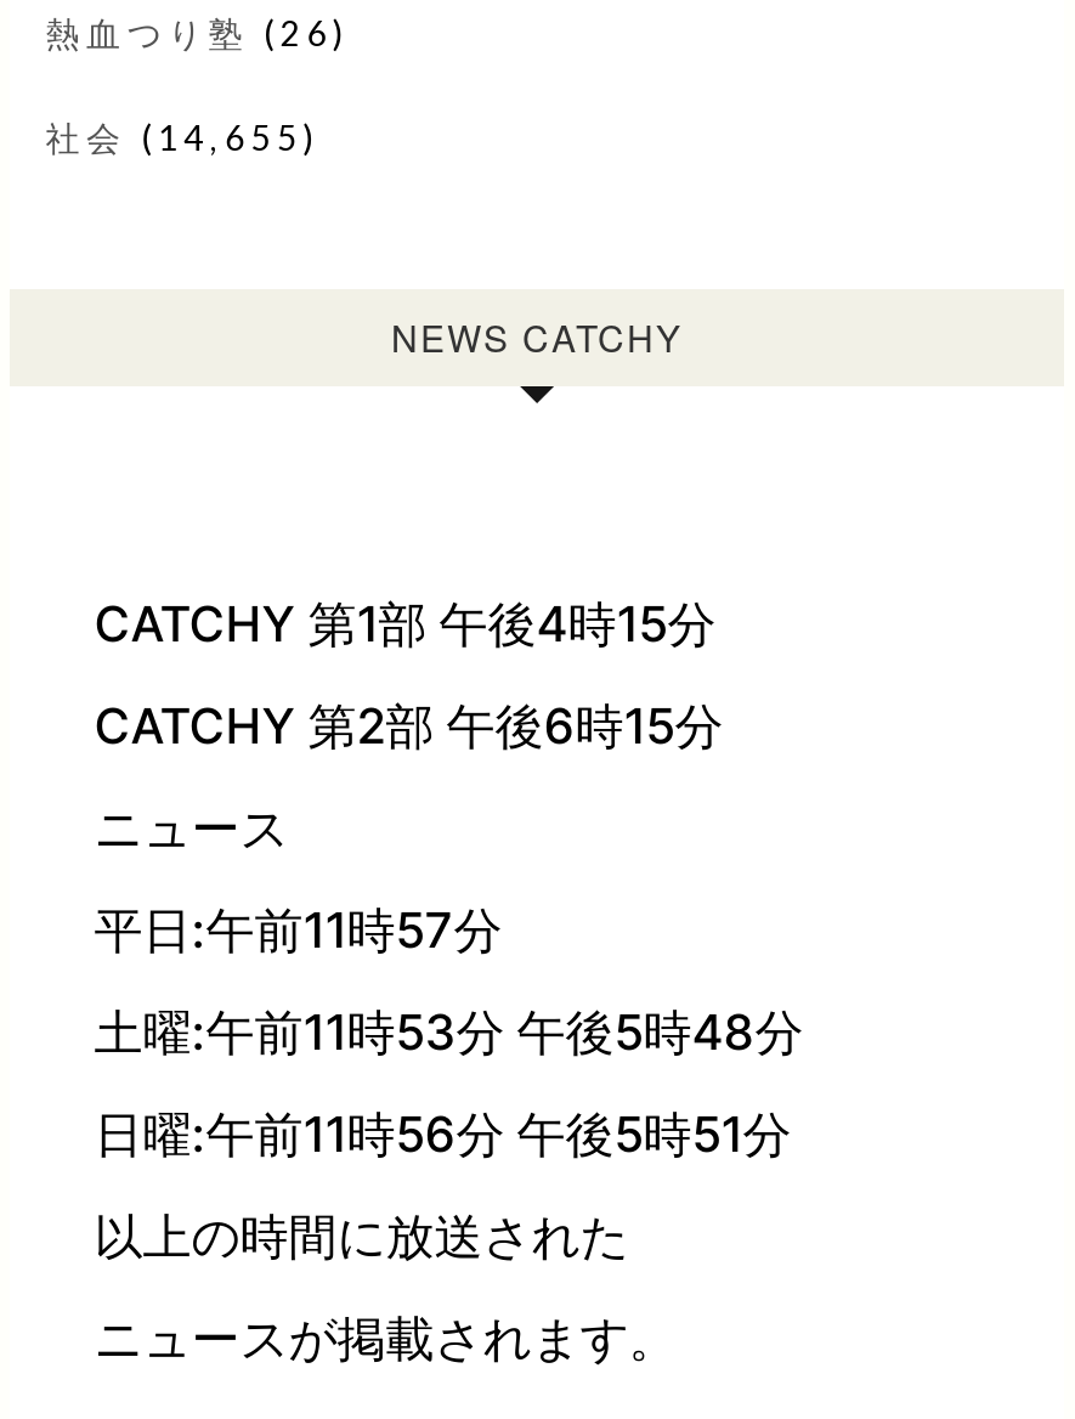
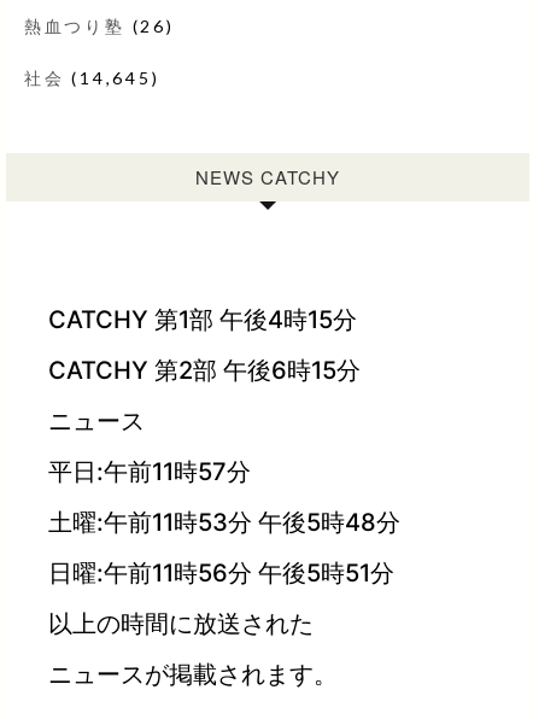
- 社会(14,655)
+ 社会(14,645)
